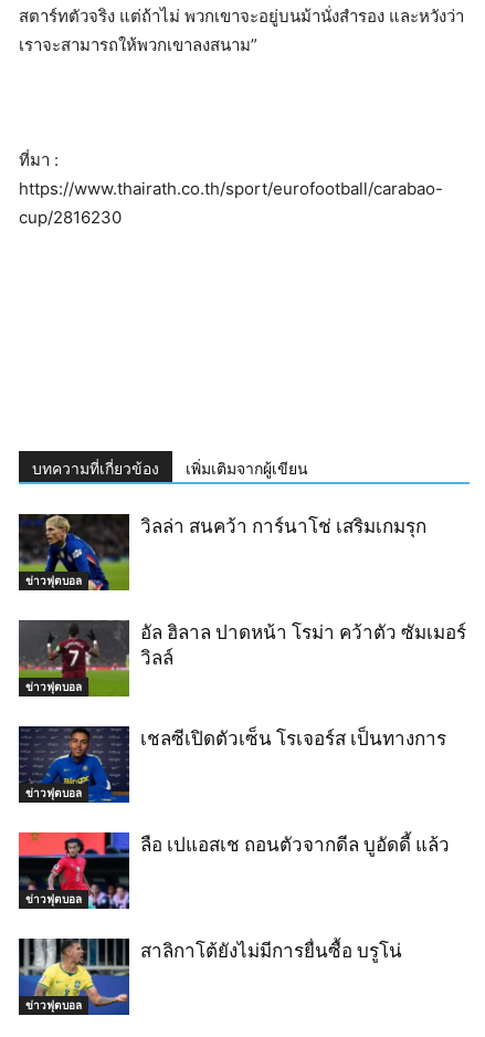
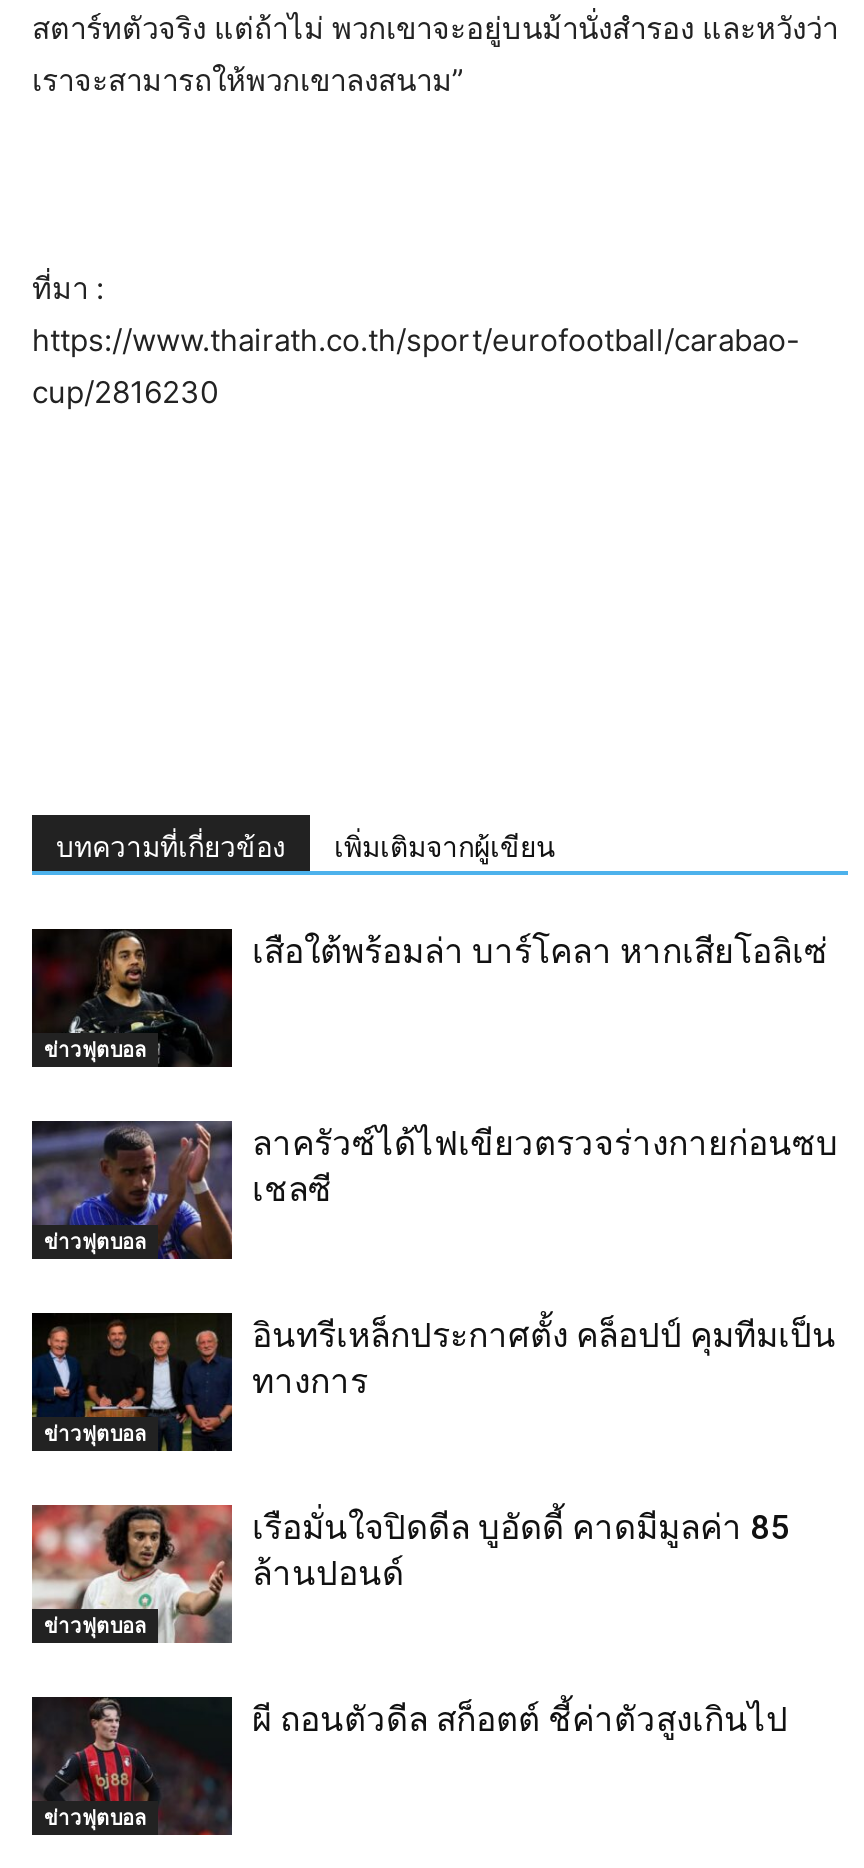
- [image]
- วิลล่า สนคว้า การ์นาโช่ เสริมเกมรุก
+ [image]
+ เสือใต้พร้อมล่า บาร์โคลา หากเสียโอลิเซ่

- [image]
- อัล ฮิลาล ปาดหน้า โรม่า คว้าตัว ซัมเมอร์
- วิลล์
+ [image]
+ ลาครัวซ์ได้ไฟเขียวตรวจร่างกายก่อนซบ
+ เชลซี

- [image]
- เชลซีเปิดตัวเซ็น โรเจอร์ส เป็นทางการ
+ [image]
+ อินทรีเหล็กประกาศตั้ง คล็อปป์ คุมทีมเป็น
+ ทางการ

- [image]
- ลือ เปแอสเช ถอนตัวจากดีล บูอัดดี้ แล้ว
+ [image]
+ เรือมั่นใจปิดดีล บูอัดดี้ คาดมีมูลค่า 85
+ ล้านปอนด์

- [image]
- สาลิกาโต้ยังไม่มีการยื่นซื้อ บรูโน่
+ [image]
+ ผี ถอนตัวดีล สก็อตต์ ชี้ค่าตัวสูงเกินไป
